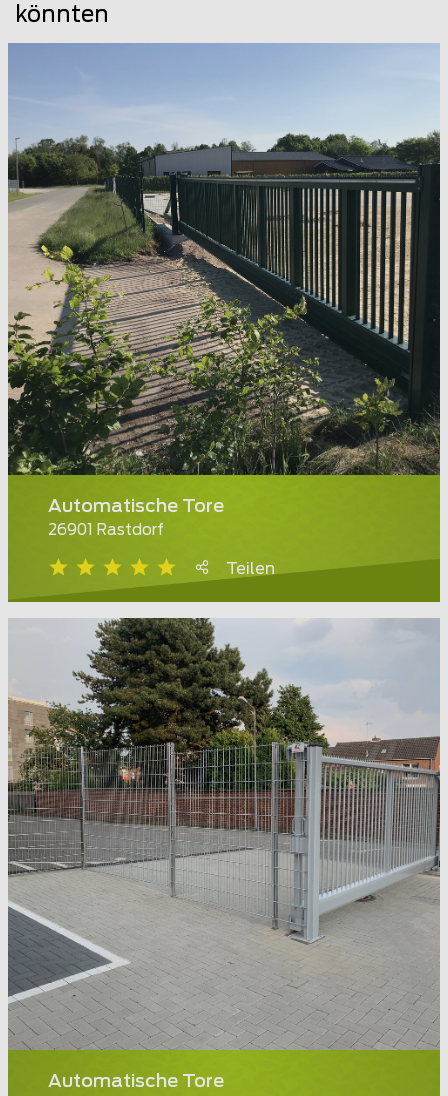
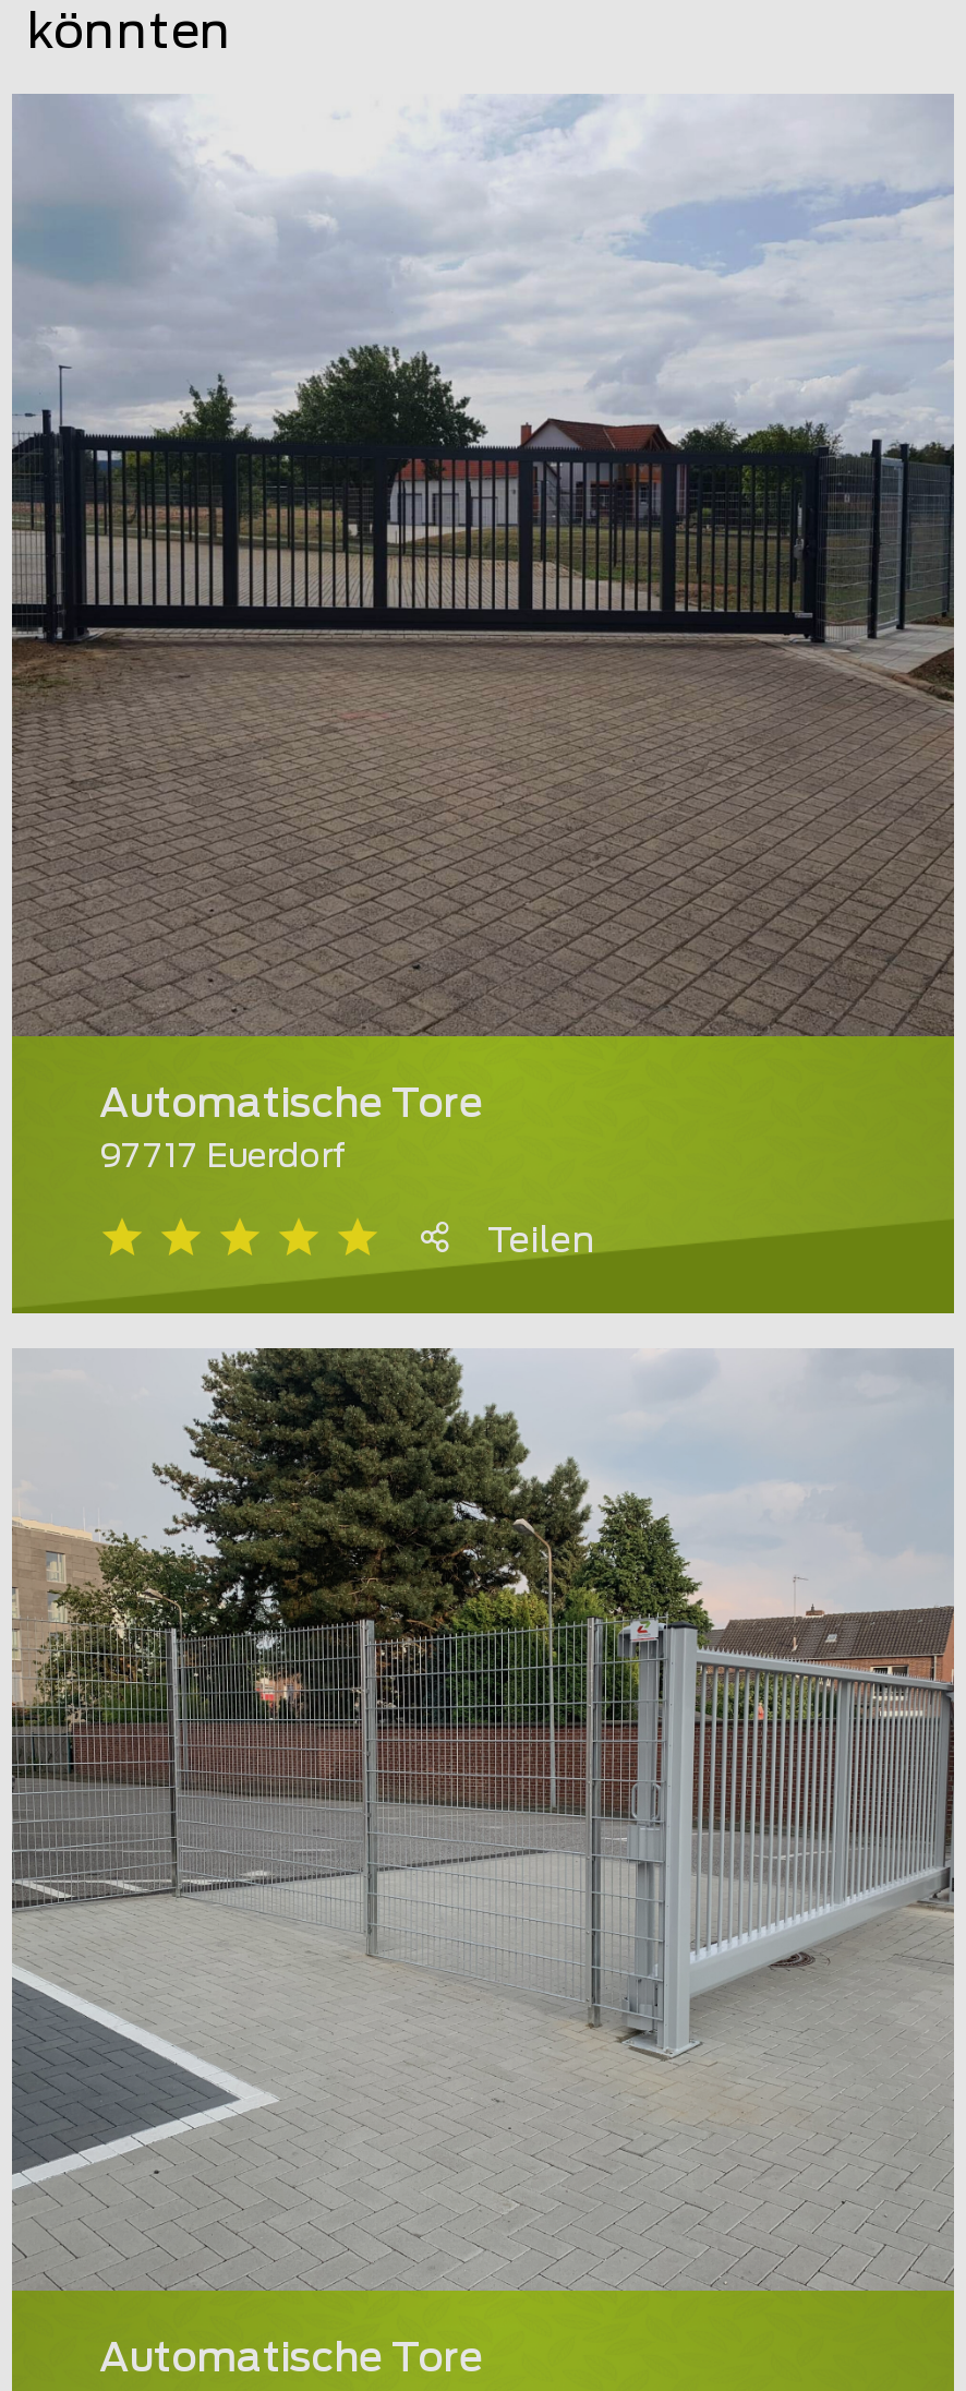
- [image]
+ [image]

- 26901 Rastdorf
+ 97717 Euerdorf
